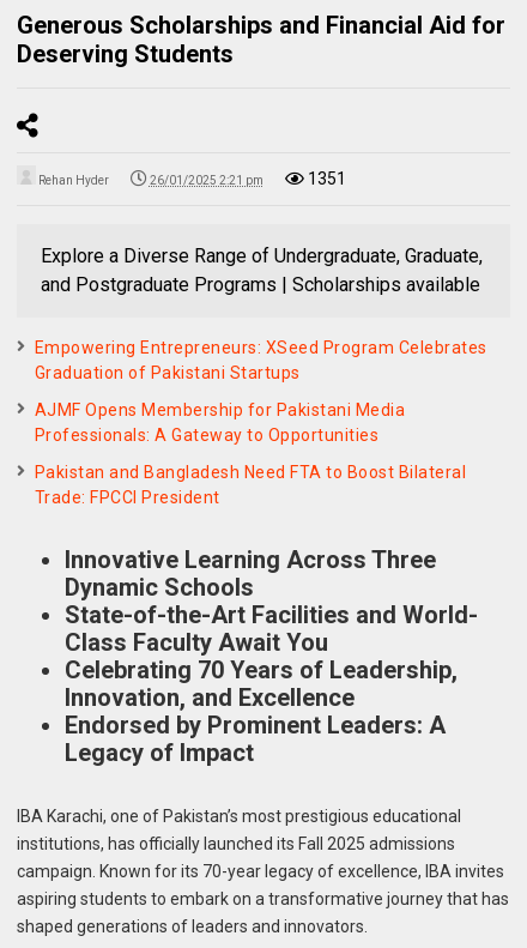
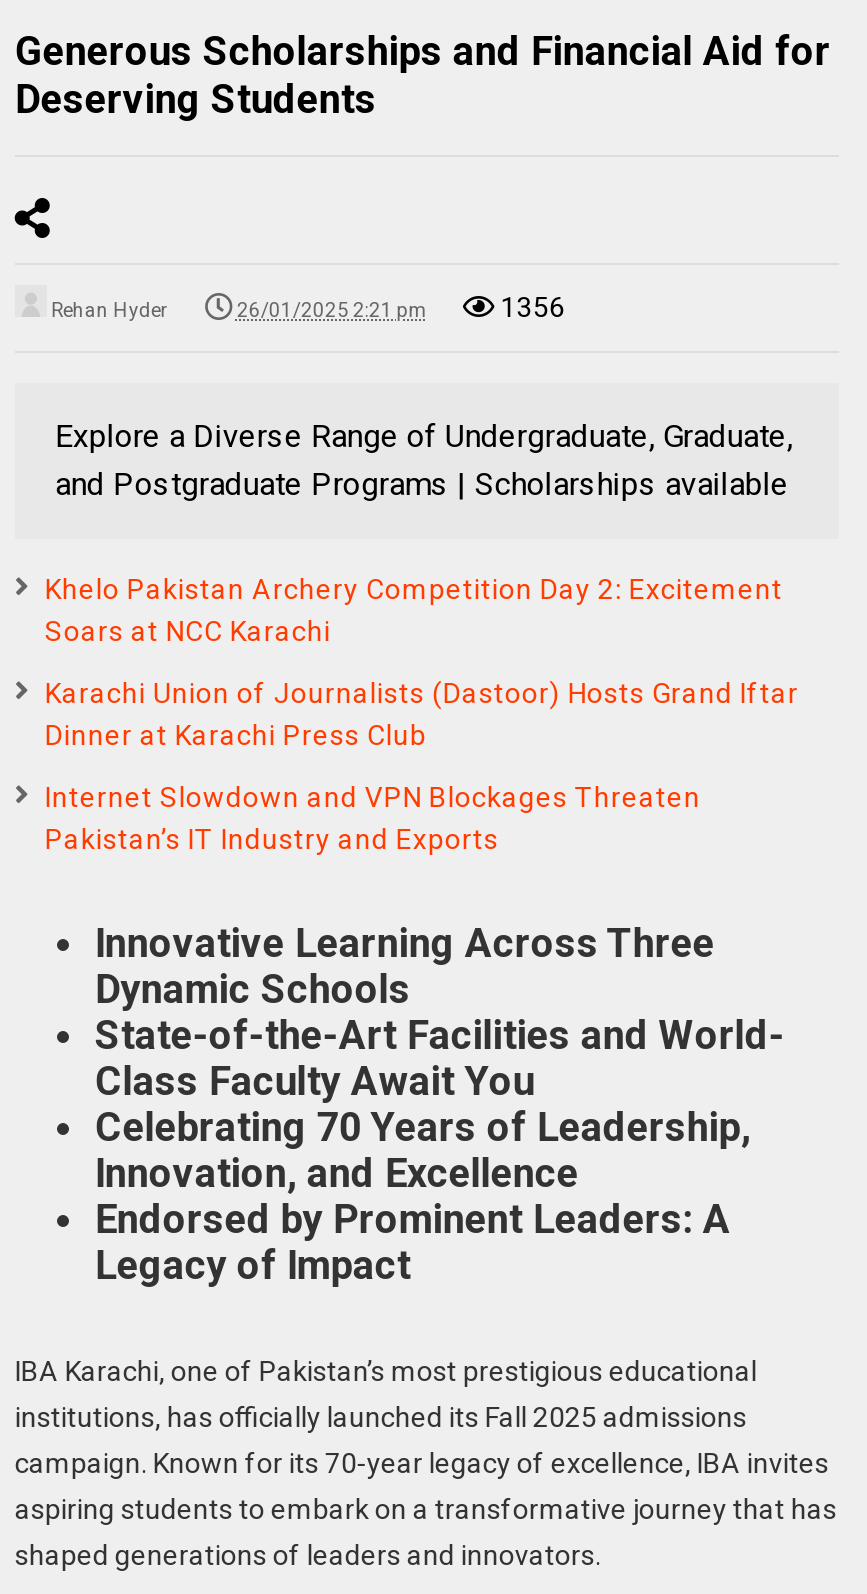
- 1351
+ 1356

- Empowering Entrepreneurs: XSeed Program Celebrates
- Graduation of Pakistani Startups
+ Khelo Pakistan Archery Competition Day 2: Excitement
+ Soars at NCC Karachi

- AJMF Opens Membership for Pakistani Media
- Professionals: A Gateway to Opportunities
+ Karachi Union of Journalists (Dastoor) Hosts Grand Iftar
+ Dinner at Karachi Press Club

- Pakistan and Bangladesh Need FTA to Boost Bilateral
- Trade: FPCCI President
+ Internet Slowdown and VPN Blockages Threaten
+ Pakistan’s IT Industry and Exports
